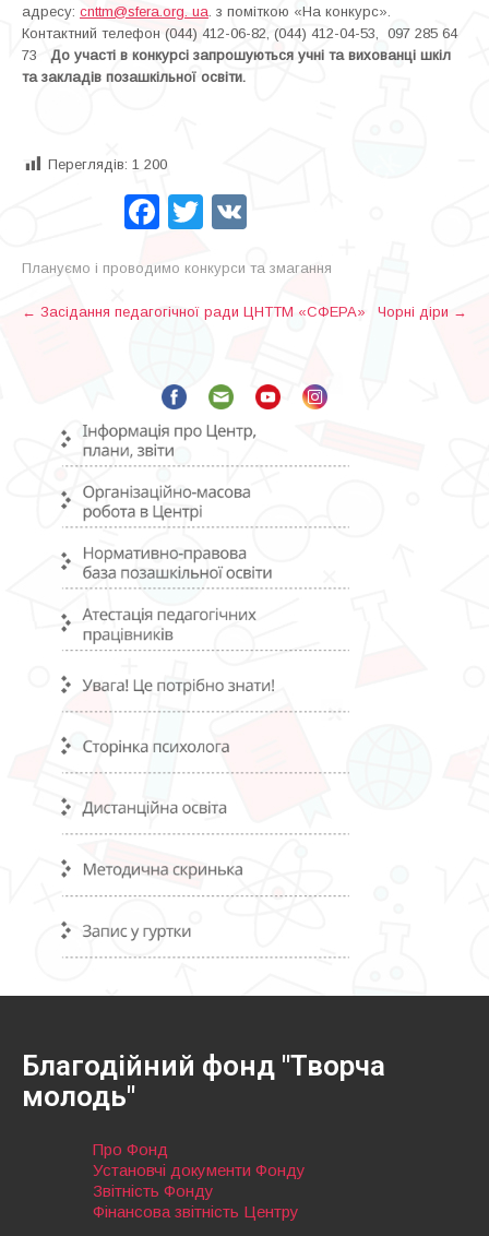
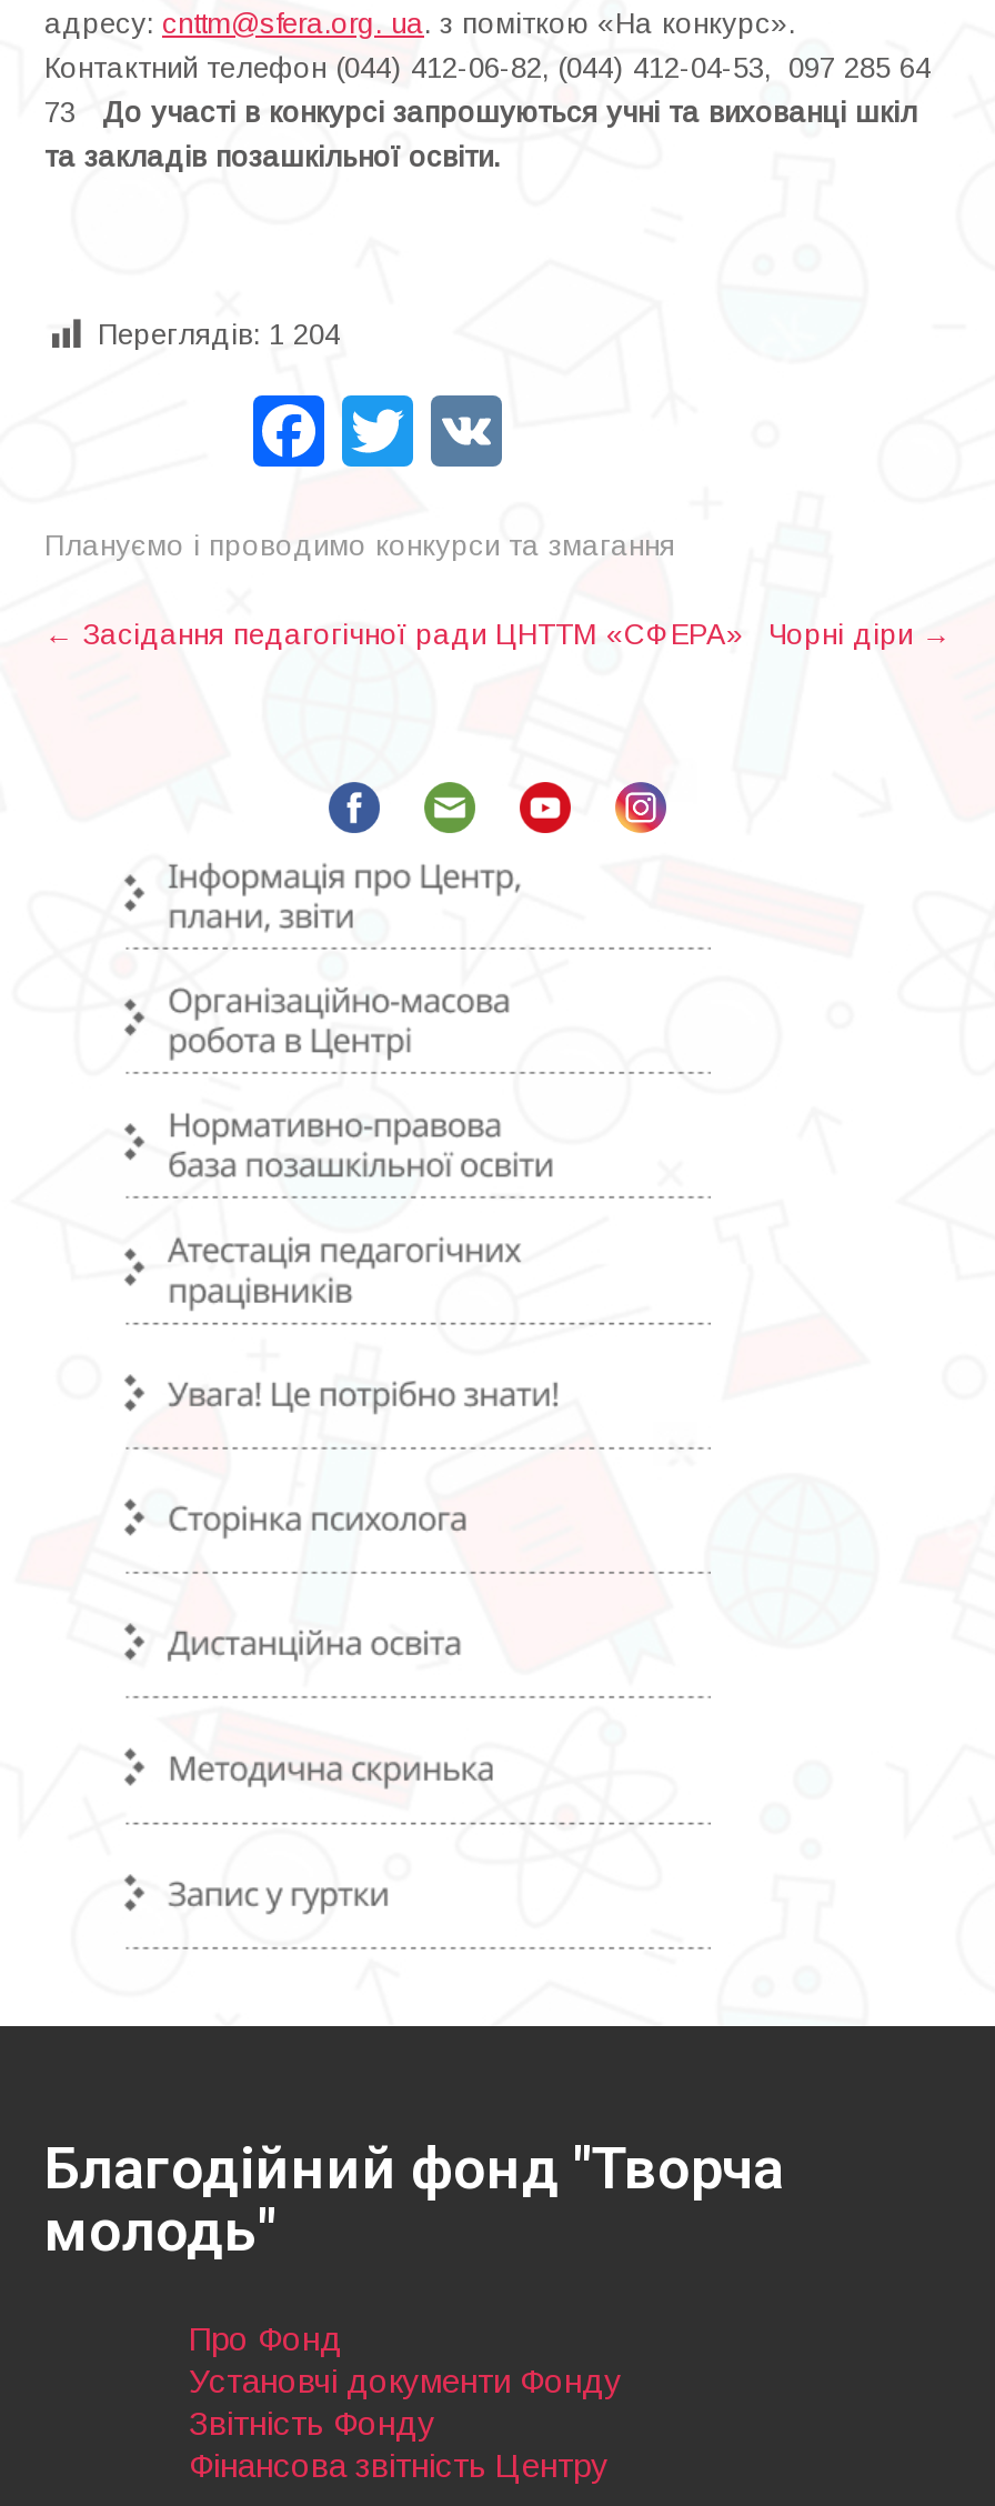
- Переглядів: 1 200
+ Переглядів: 1 204
